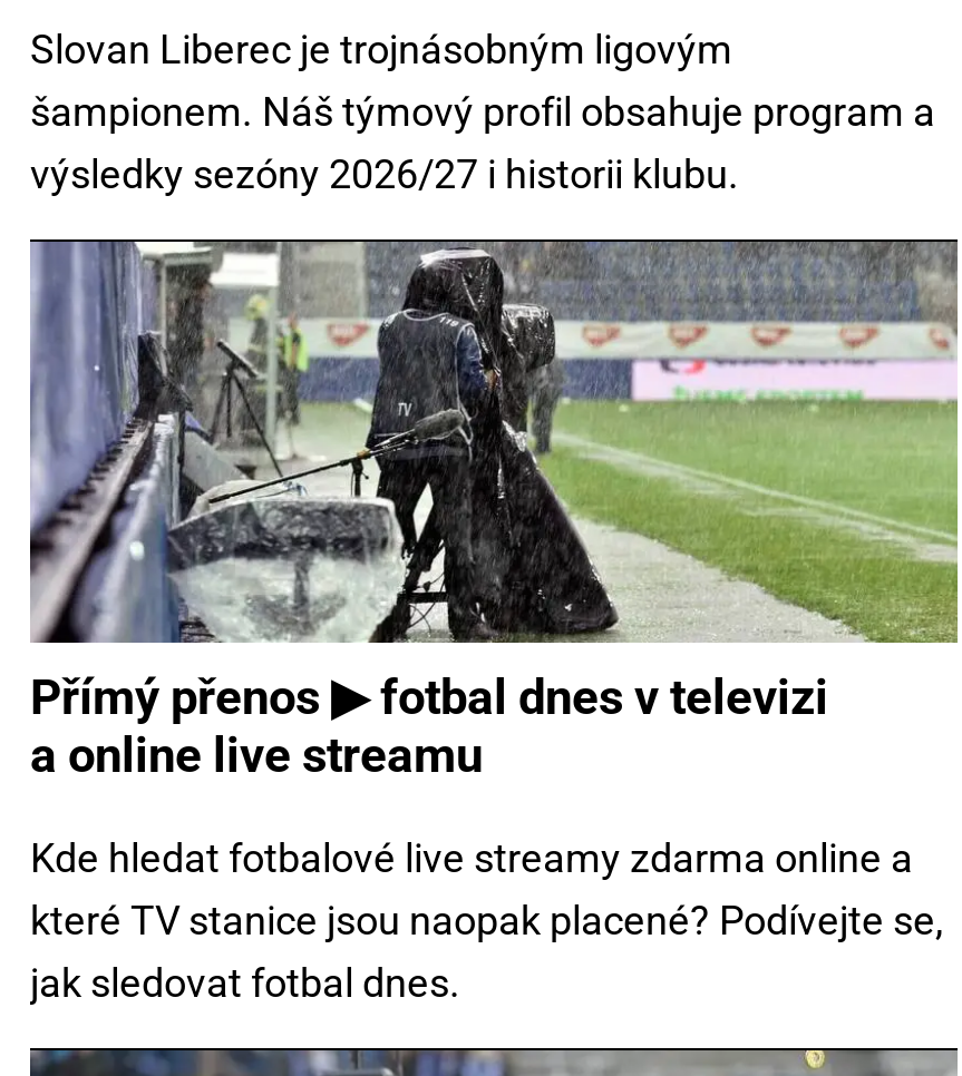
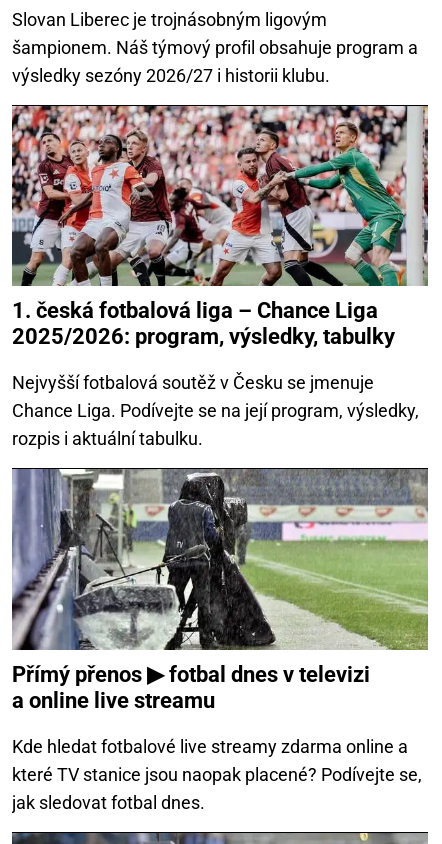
+ [image]
+ 1. česká fotbalová liga – Chance Liga
+ 2025/2026: program, výsledky, tabulky
+ Nejvyšší fotbalová soutěž v Česku se jmenuje
+ Chance Liga. Podívejte se na její program, výsledky,
+ rozpis i aktuální tabulku.
